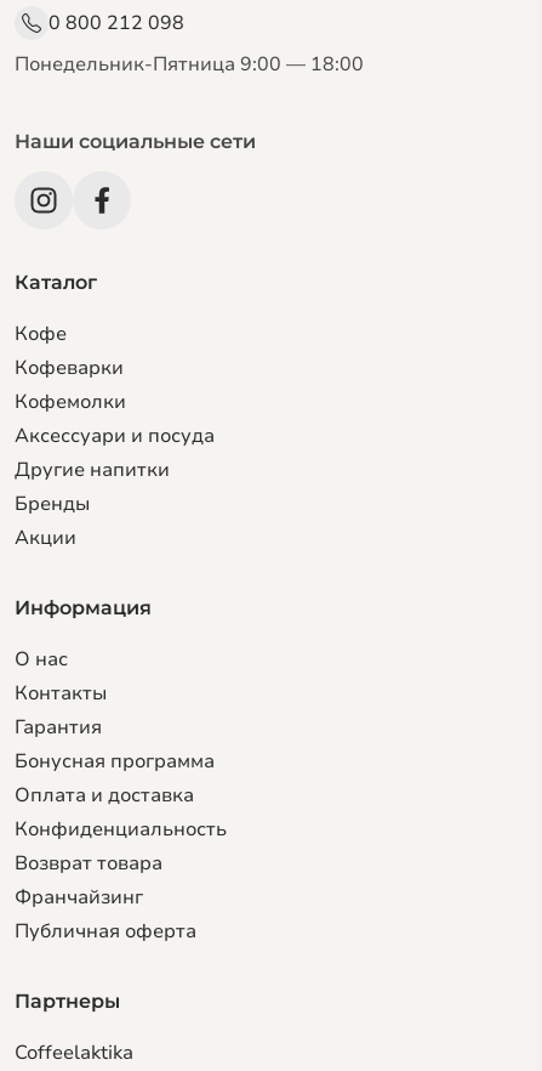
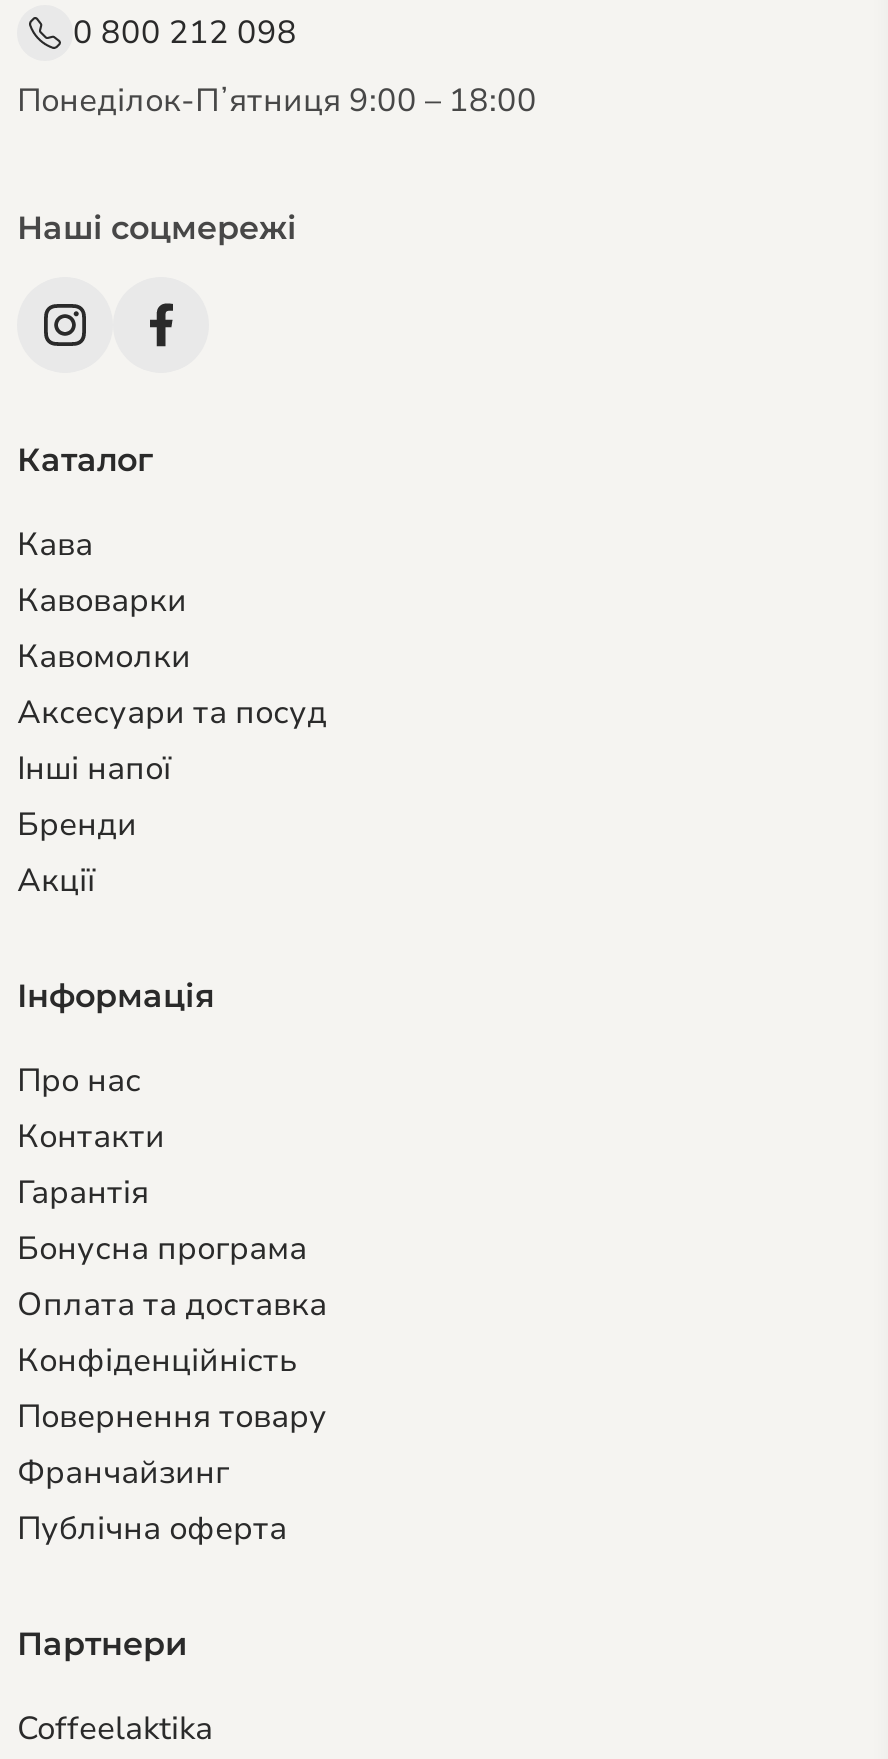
- Понедельник-Пятница 9:00 — 18:00
+ Понеділок-Пʼятниця 9:00 – 18:00

- Наши социальные сети
+ Наші соцмережі

- Кофе
- Кофеварки
- Кофемолки
- Аксессуари и посуда
- Другие напитки
- Бренды
- Акции
+ Кава
+ Кавоварки
+ Кавомолки
+ Аксесуари та посуд
+ Інші напої
+ Бренди
+ Акції

- Информация
+ Інформація

- О нас
- Контакты
- Гарантия
- Бонусная программа
- Оплата и доставка
- Конфиденциальность
- Возврат товара
+ Про нас
+ Контакти
+ Гарантiя
+ Бонусна програма
+ Оплата та доставка
+ Конфіденційність
+ Повернення товару

- Публичная оферта
+ Публічна оферта

- Партнеры
+ Партнери
